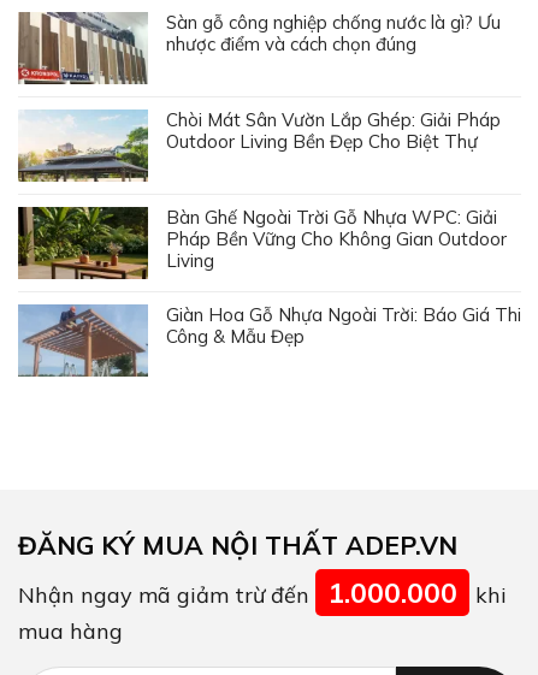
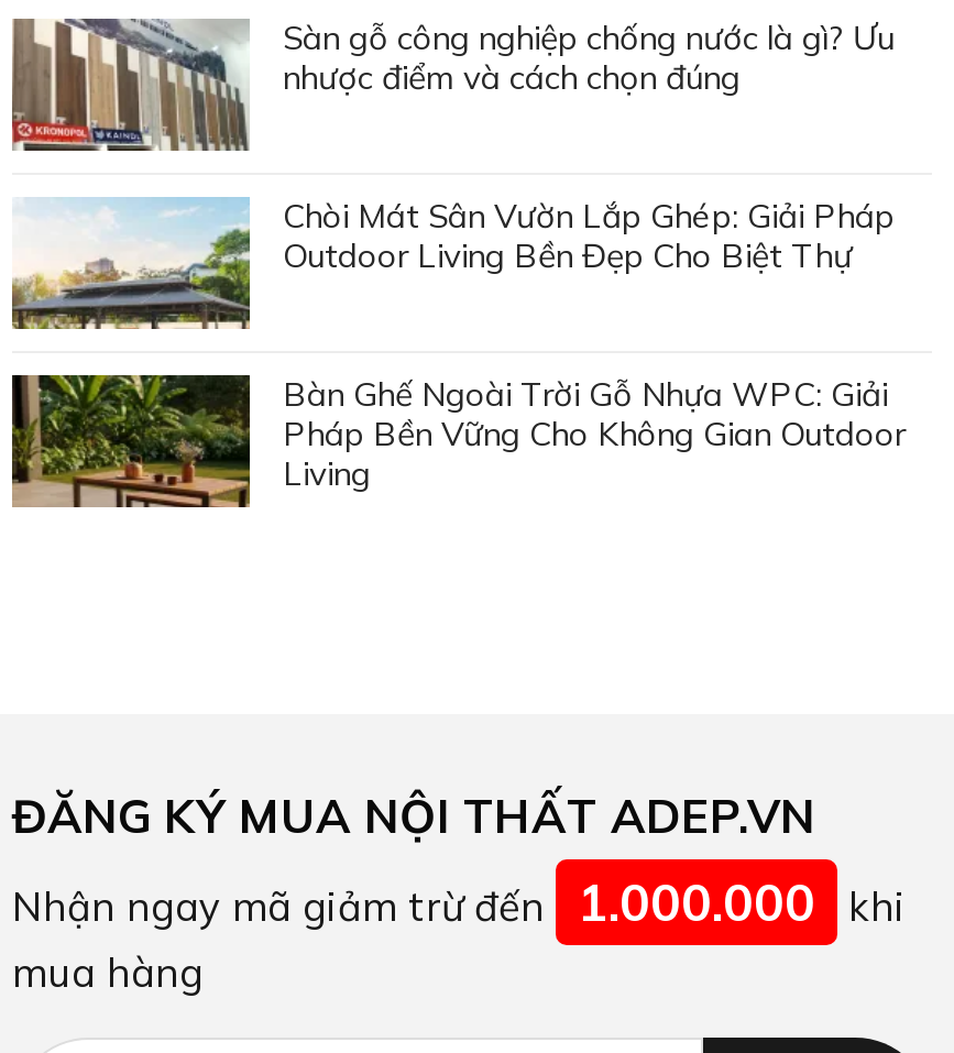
- [image]
- Giàn Hoa Gỗ Nhựa Ngoài Trời: Báo Giá Thi
- Công & Mẫu Đẹp
